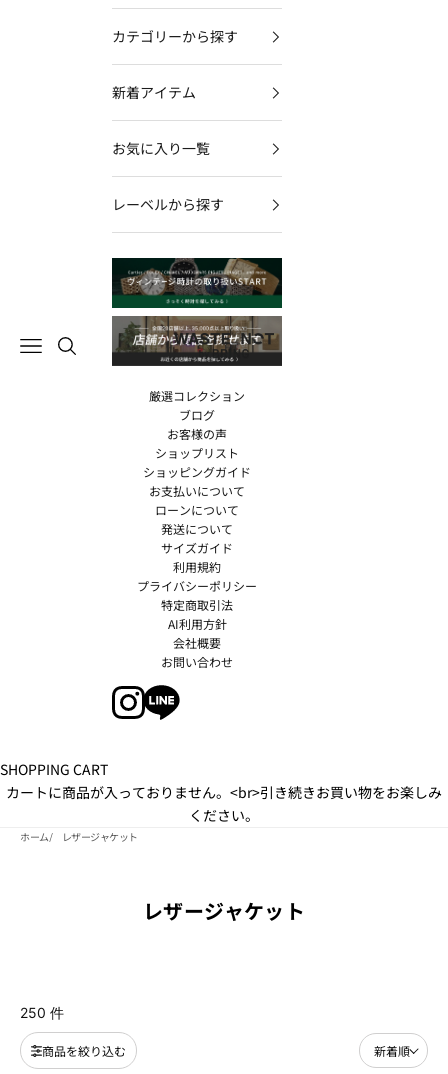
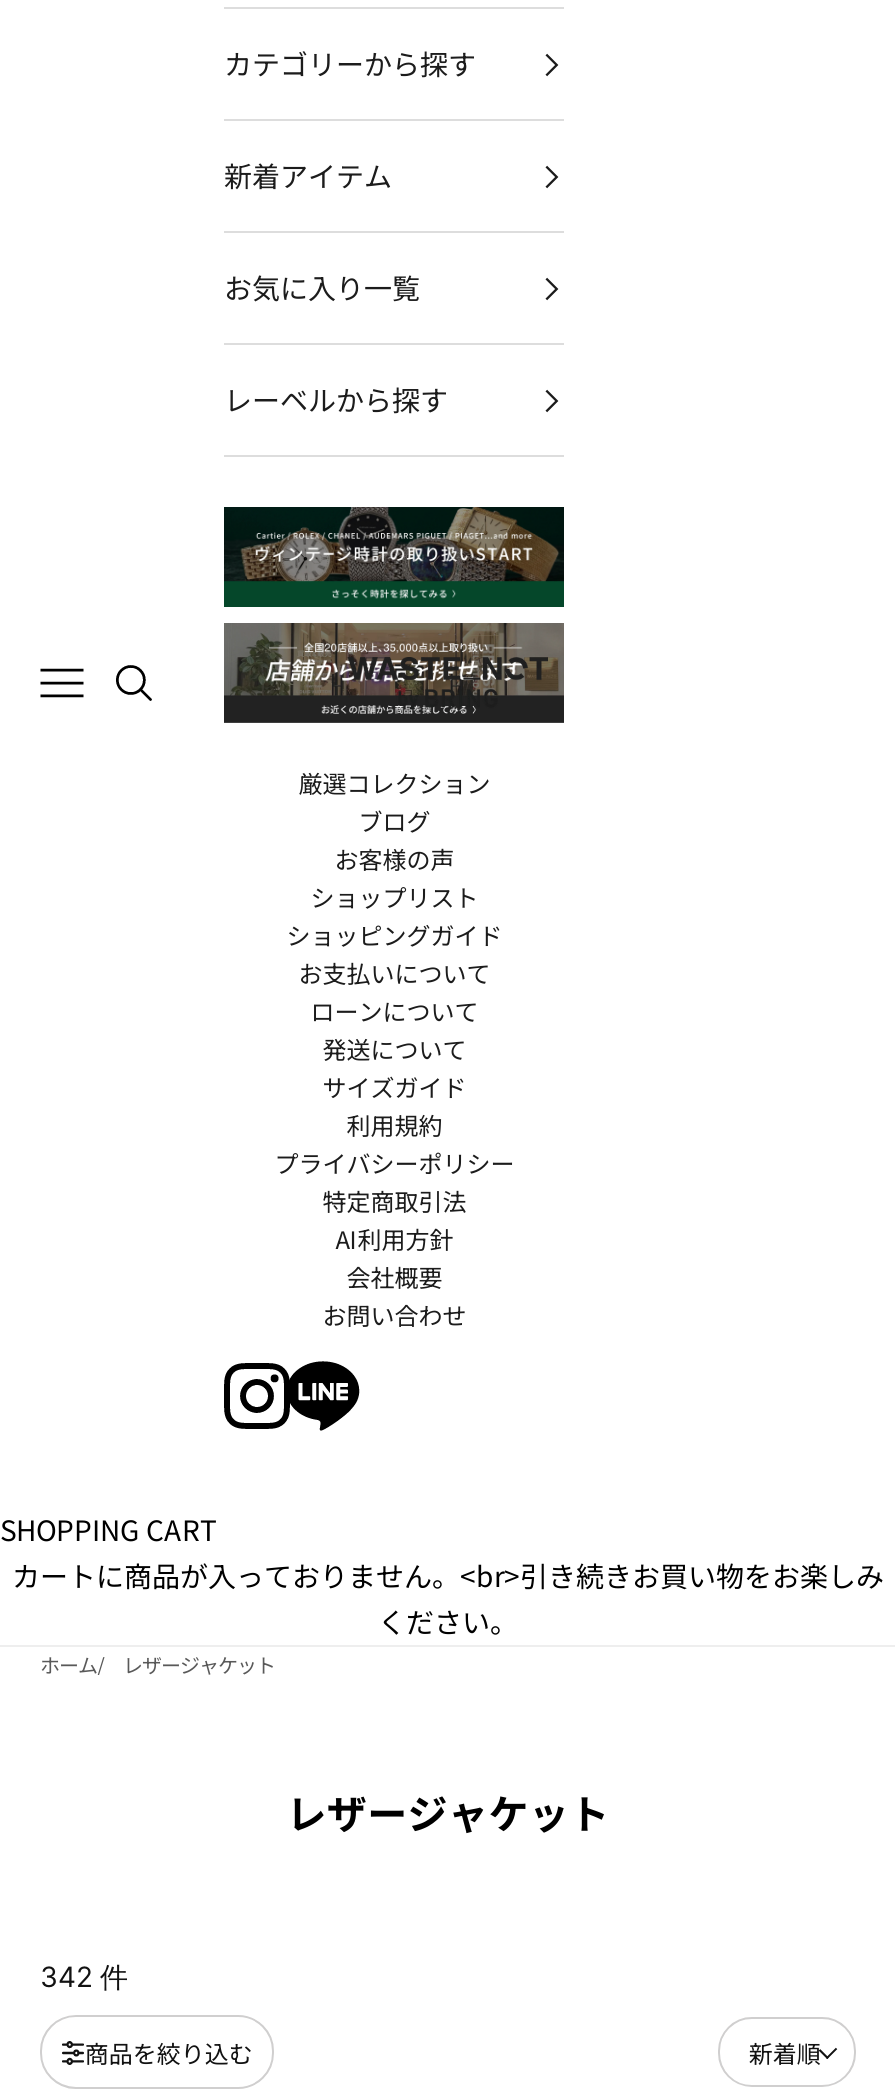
- 250 件
+ 342 件
